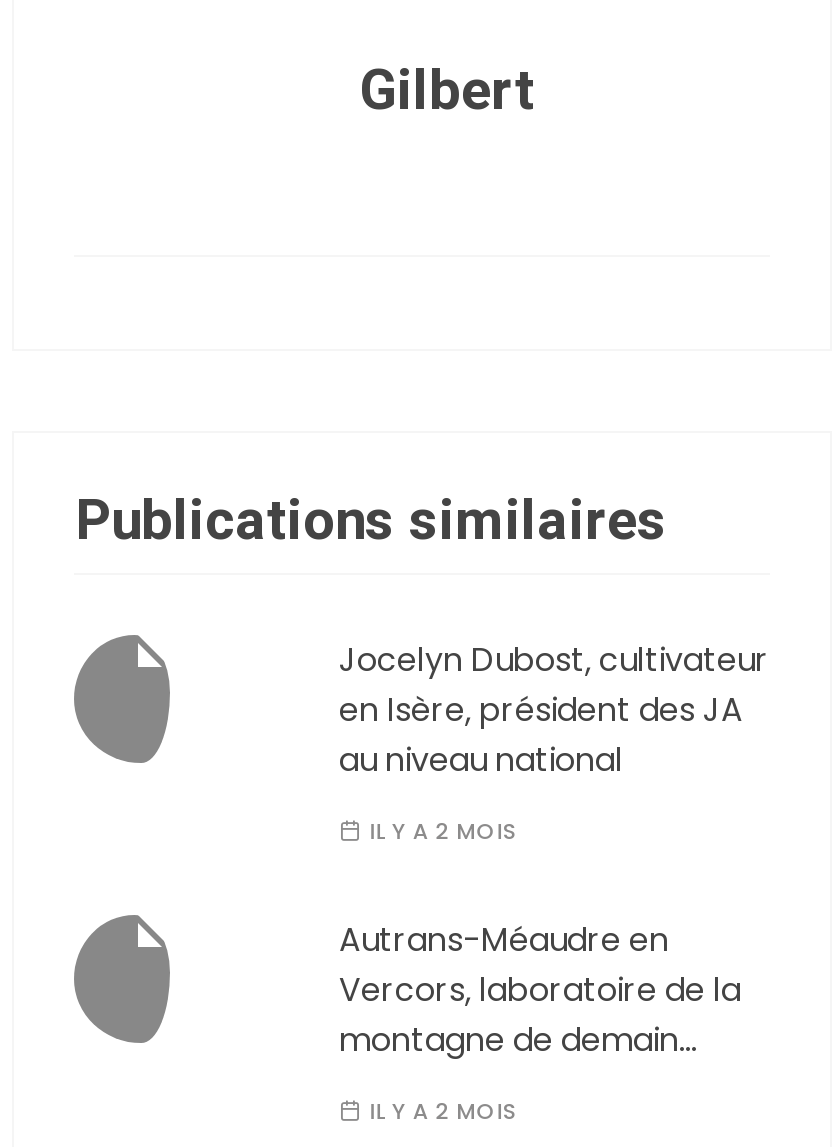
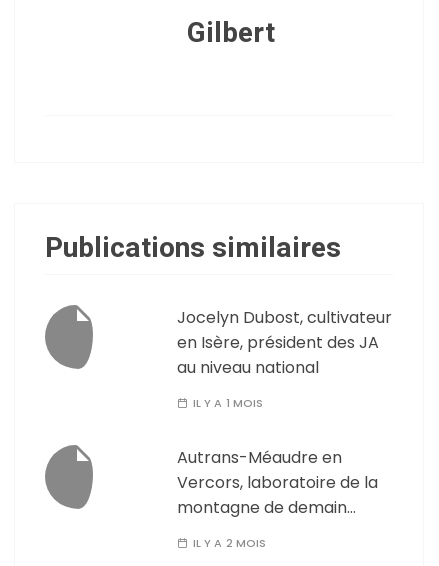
- IL Y A 2 MOIS
+ IL Y A 1 MOIS
